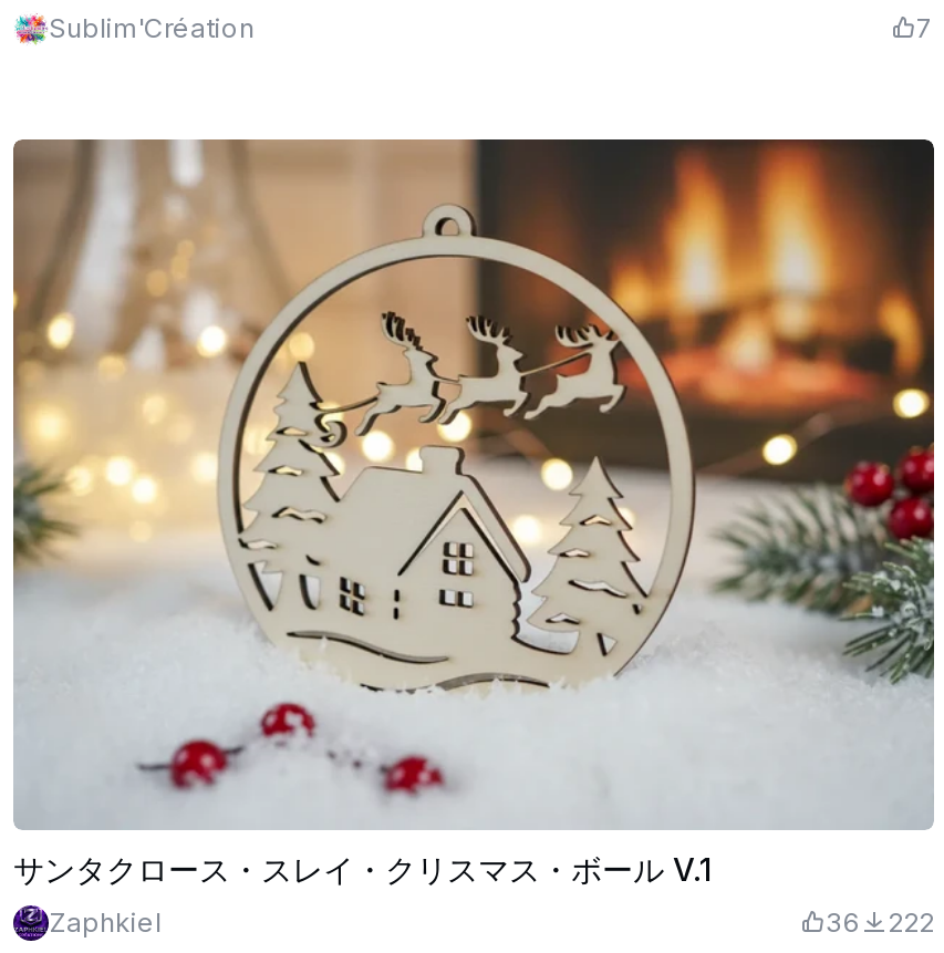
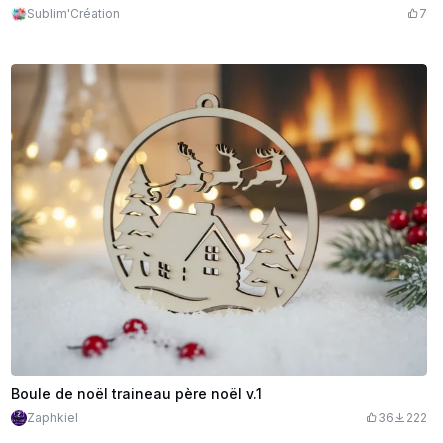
- サンタクロース・スレイ・クリスマス・ボール V.1
+ Boule de noël traineau père noël v.1
